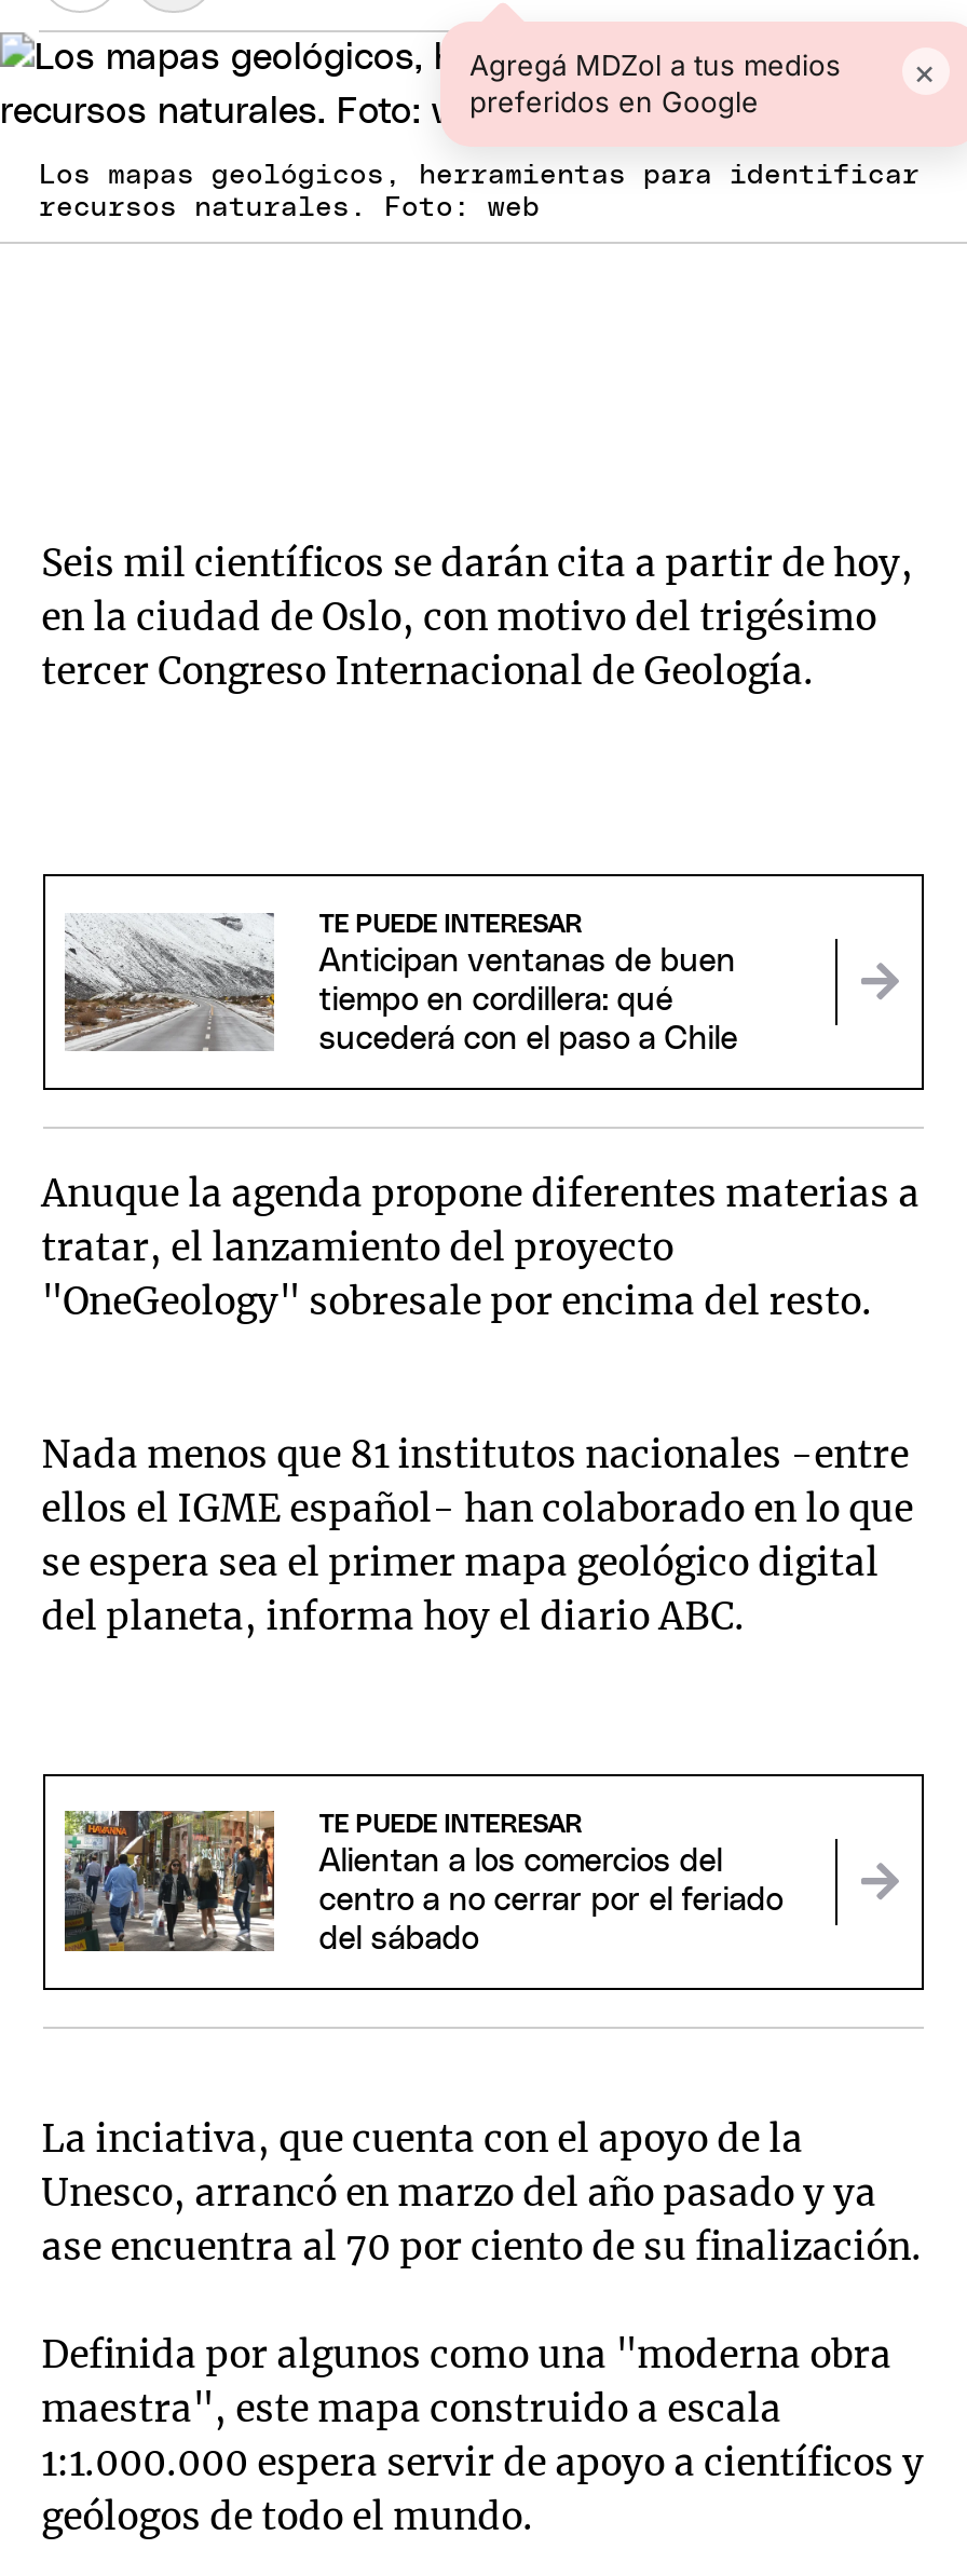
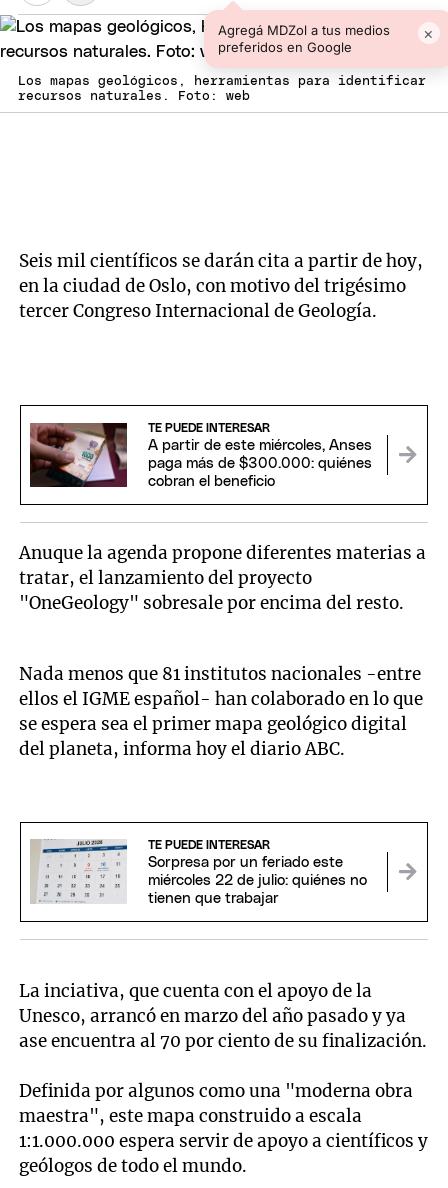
- [image]
- Anticipan ventanas de buen
- tiempo en cordillera: qué
- sucederá con el paso a Chile
+ [image]
+ A partir de este miércoles, Anses
+ paga más de $300.000: quiénes
+ cobran el beneficio

- [image]
- Alientan a los comercios del
- centro a no cerrar por el feriado
- del sábado
+ [image]
+ Sorpresa por un feriado este
+ miércoles 22 de julio: quiénes no
+ tienen que trabajar
